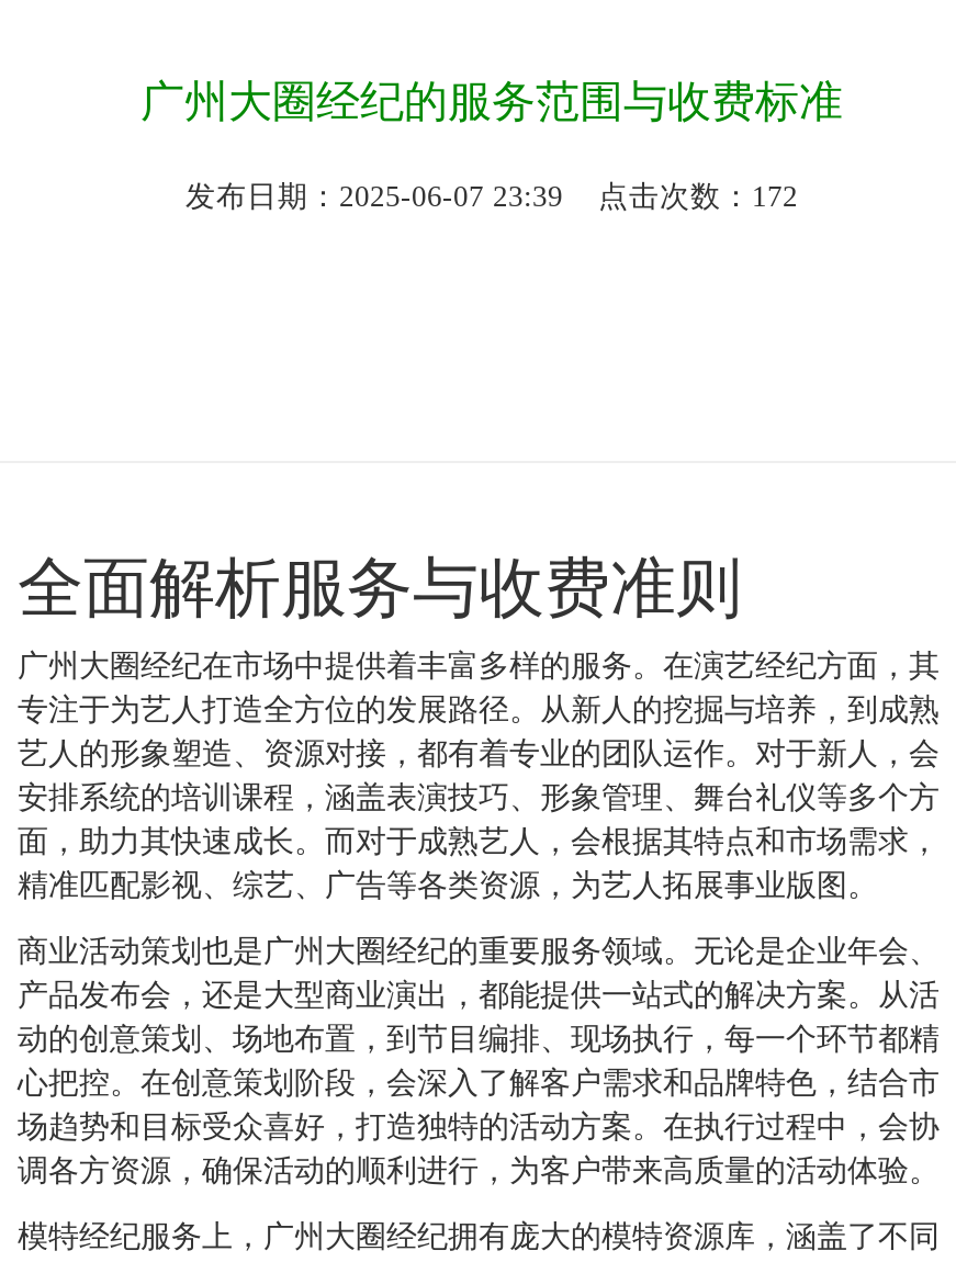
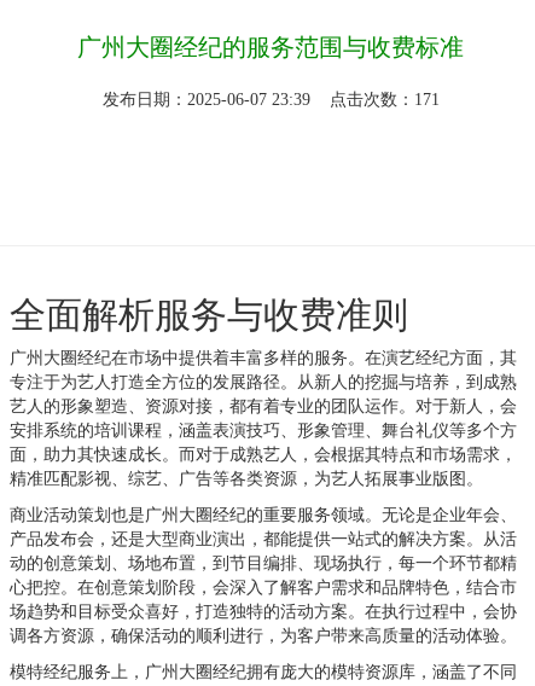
- 发布日期：2025-06-07 23:39 点击次数：172
+ 发布日期：2025-06-07 23:39 点击次数：171
